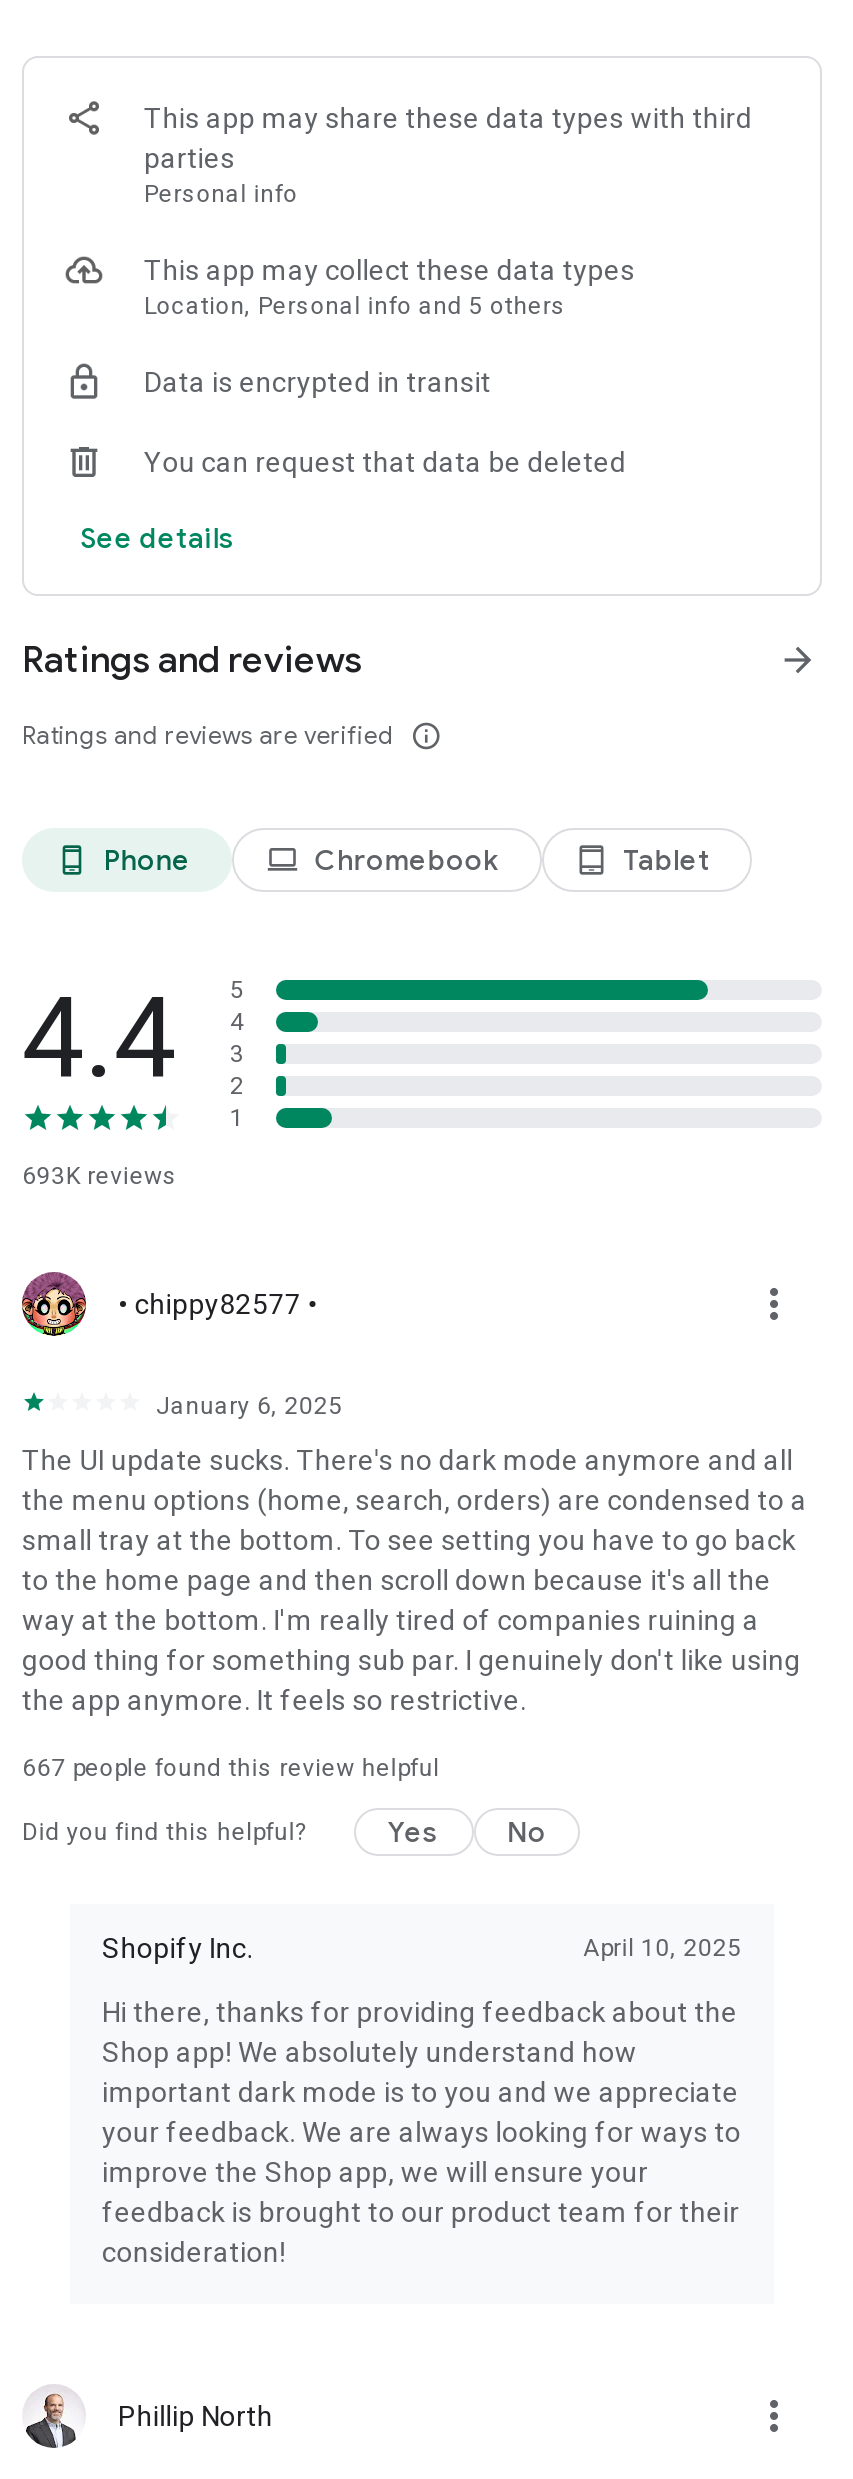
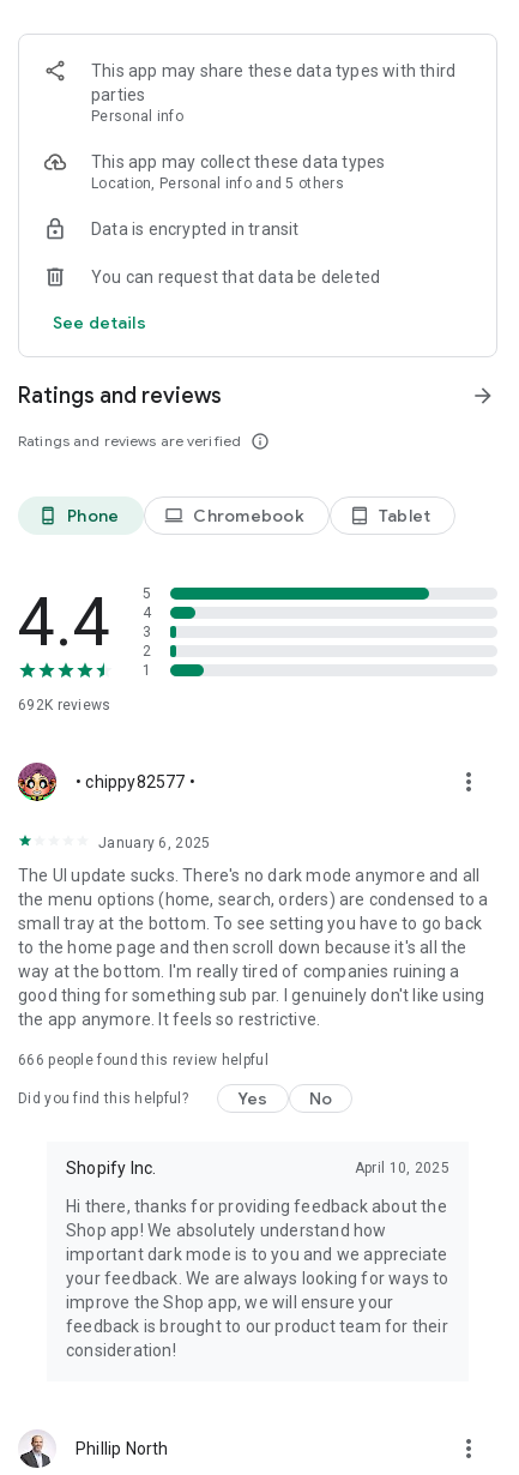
- 693K reviews
+ 692K reviews

- 667 people found this review helpful
+ 666 people found this review helpful
